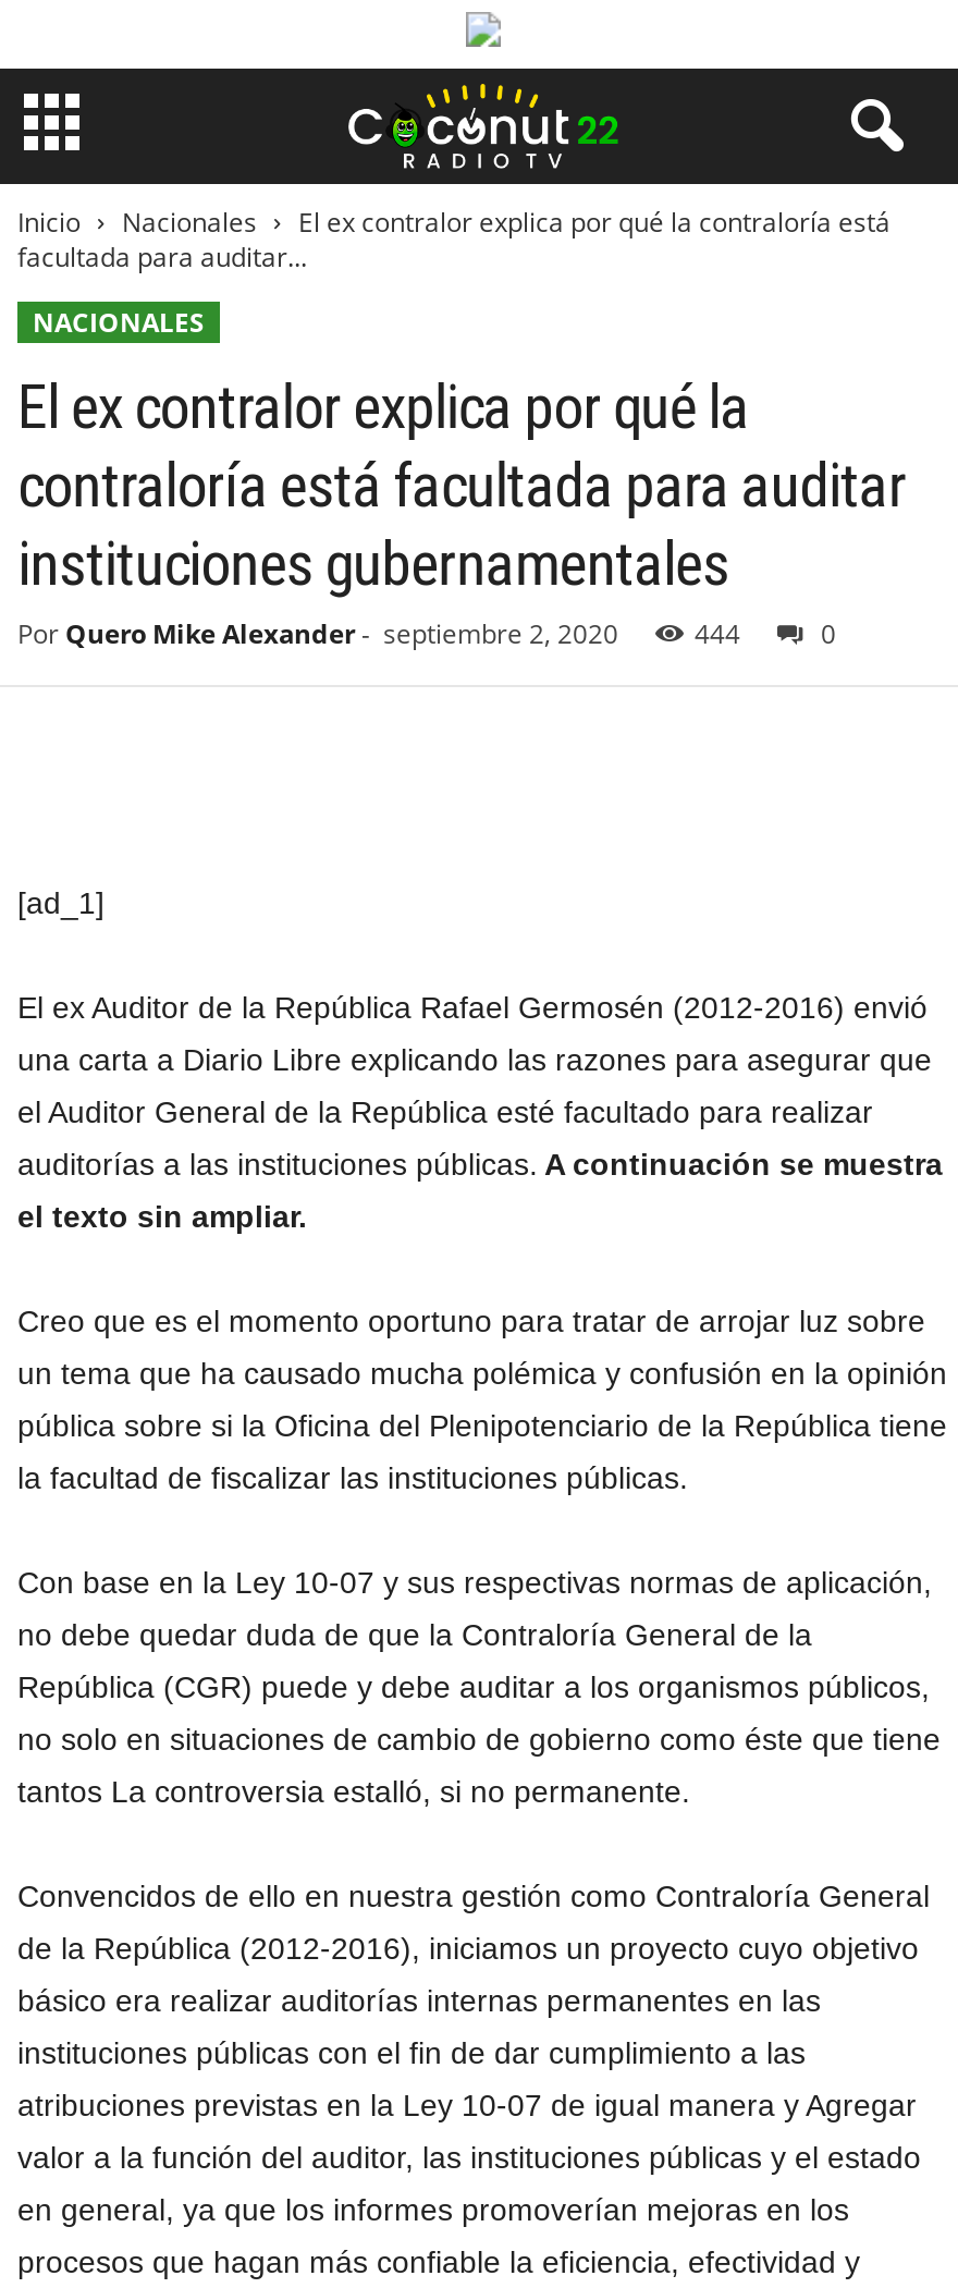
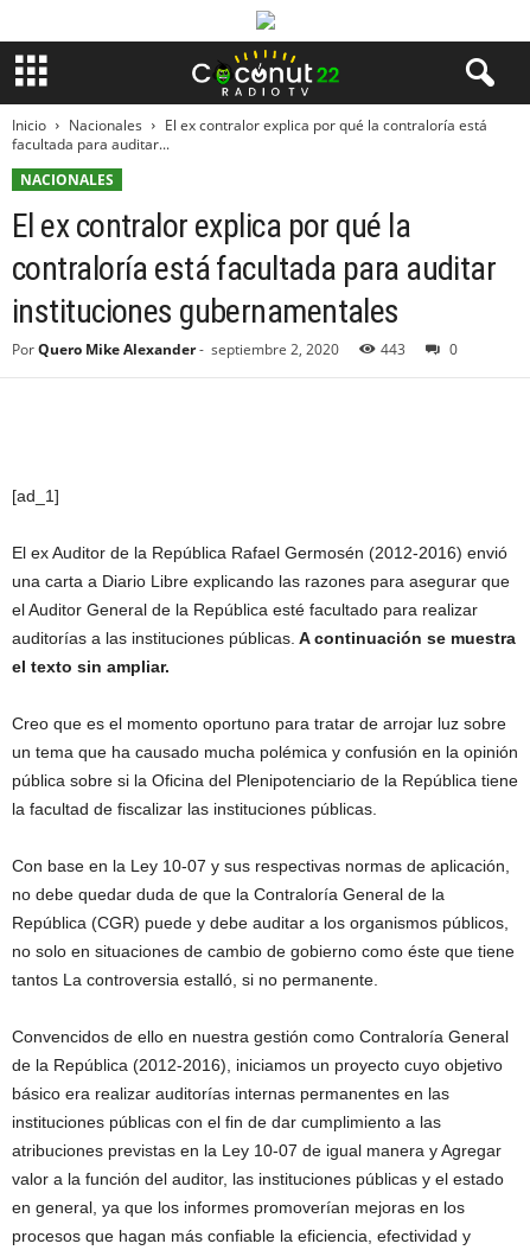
- 444
+ 443
